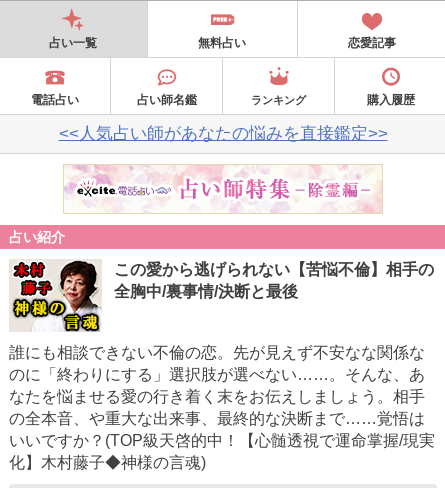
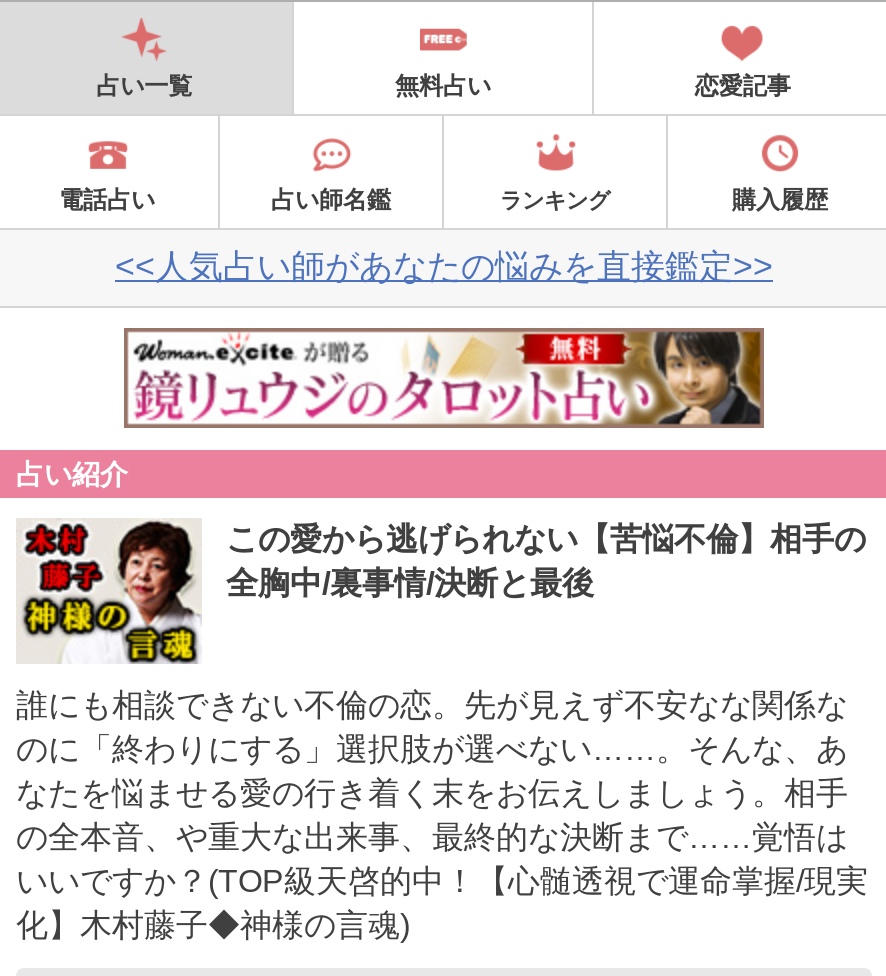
- [image]
+ [image]
